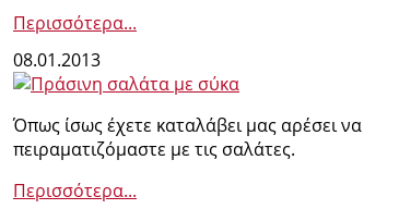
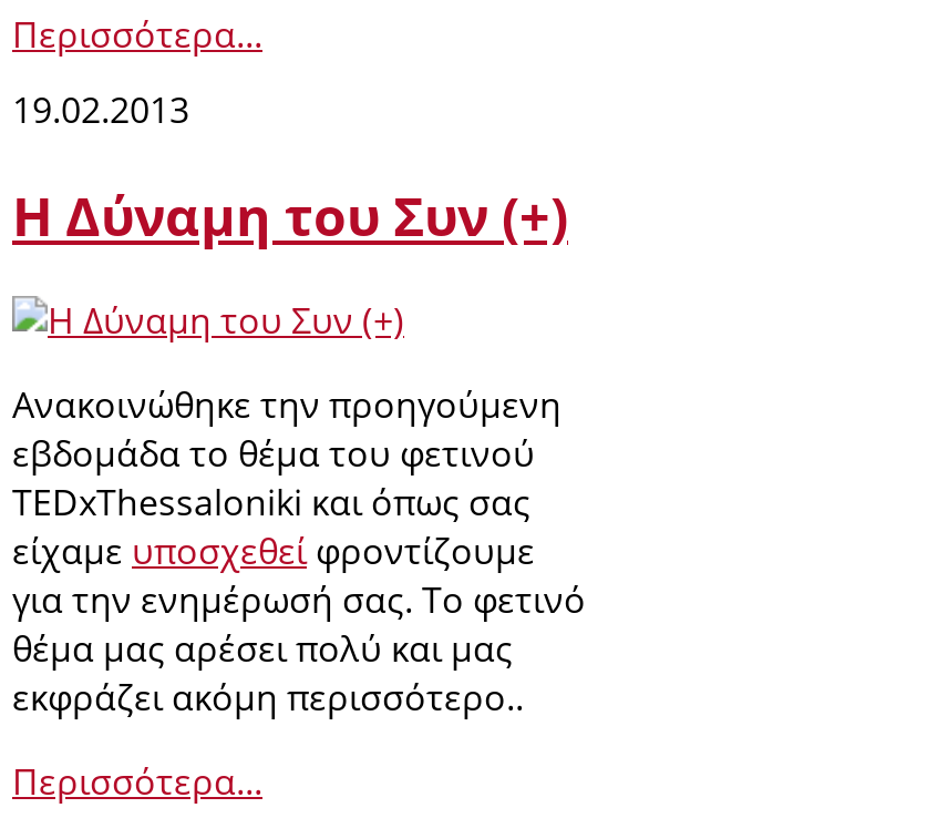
- 08.01.2013
- Όπως ίσως έχετε καταλάβει μας αρέσει να
- πειραματιζόμαστε με τις σαλάτες.
+ 19.02.2013
+ H Δύναμη του Συν (+)
+ Ανακοινώθηκε την προηγούμενη
+ εβδομάδα το θέμα του φετινού
+ TEDxThessaloniki και όπως σας
+ είχαμε υποσχεθεί φροντίζουμε
+ για την ενημέρωσή σας. Το φετινό
+ θέμα μας αρέσει πολύ και μας
+ εκφράζει ακόμη περισσότερο..
